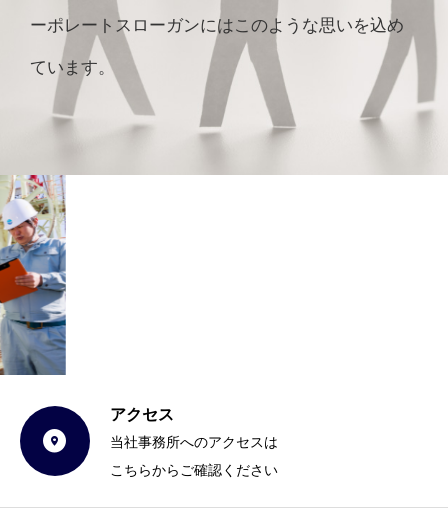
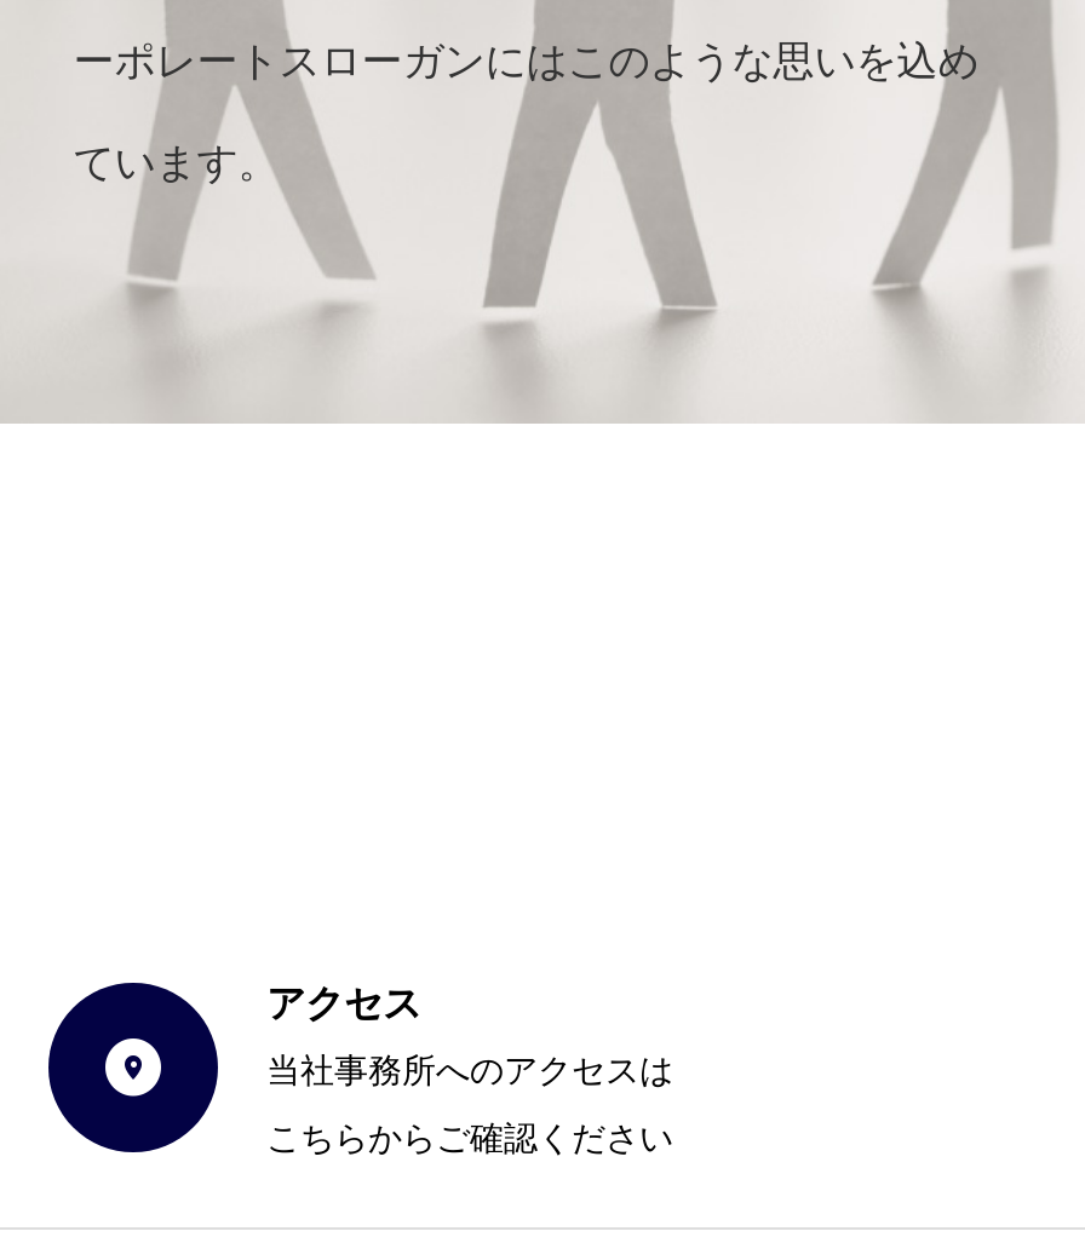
- [image]
